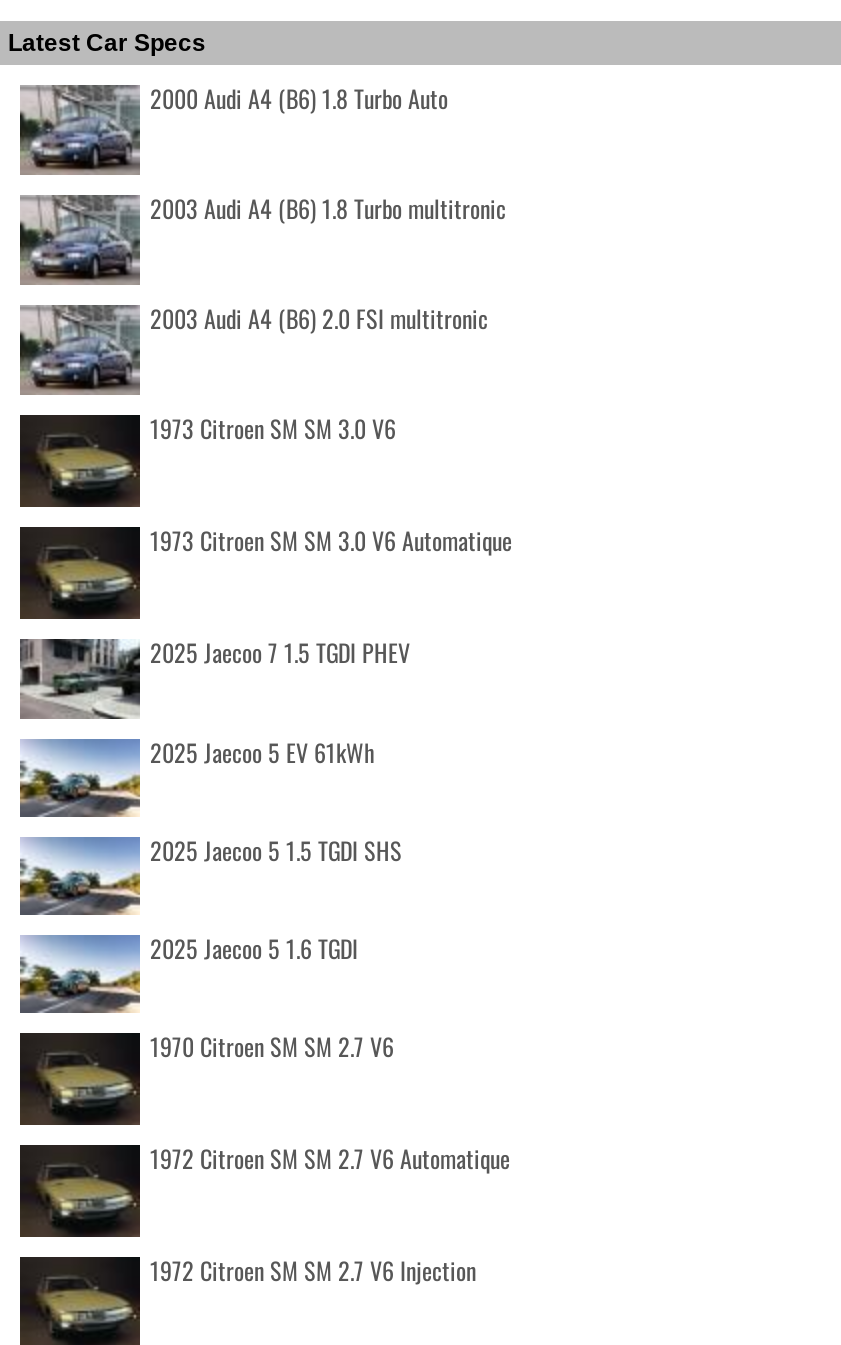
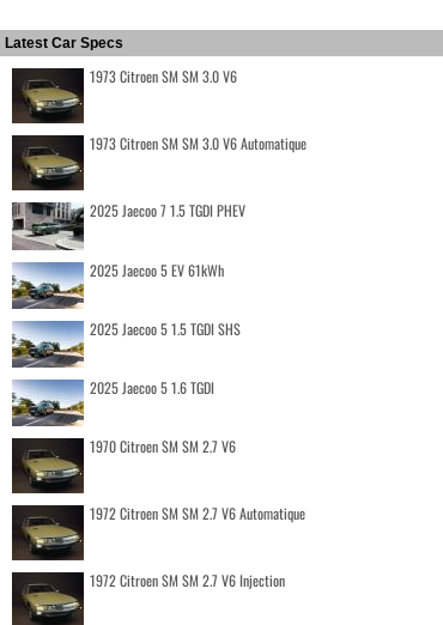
- [image]
- 2000 Audi A4 (B6) 1.8 Turbo Auto
- 2003 Audi A4 (B6) 1.8 Turbo multitronic
- 2003 Audi A4 (B6) 2.0 FSI multitronic

- [image]

- [image]
